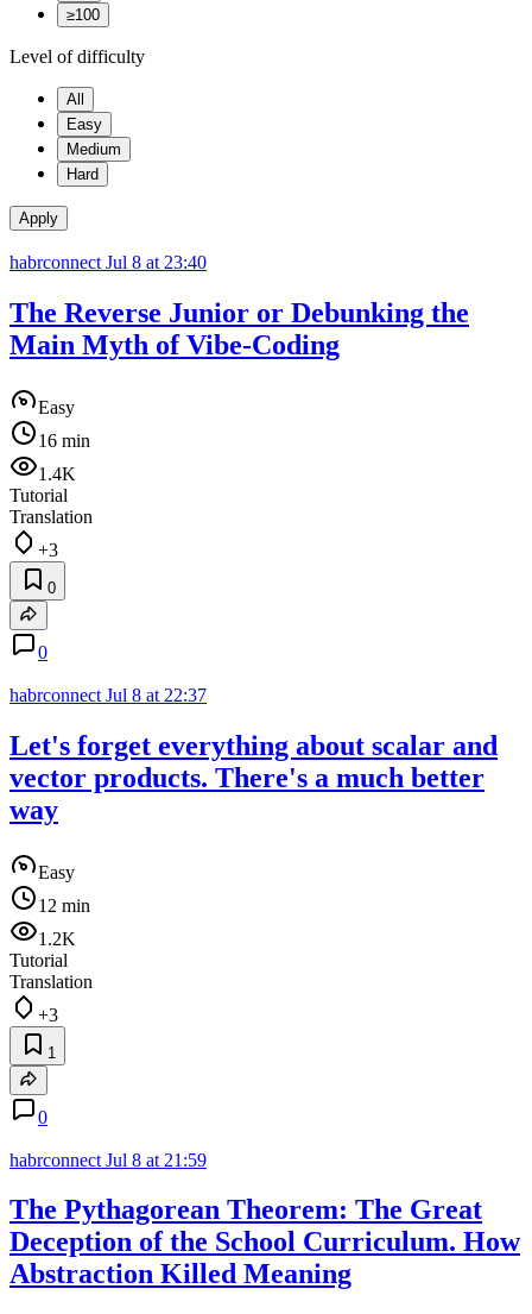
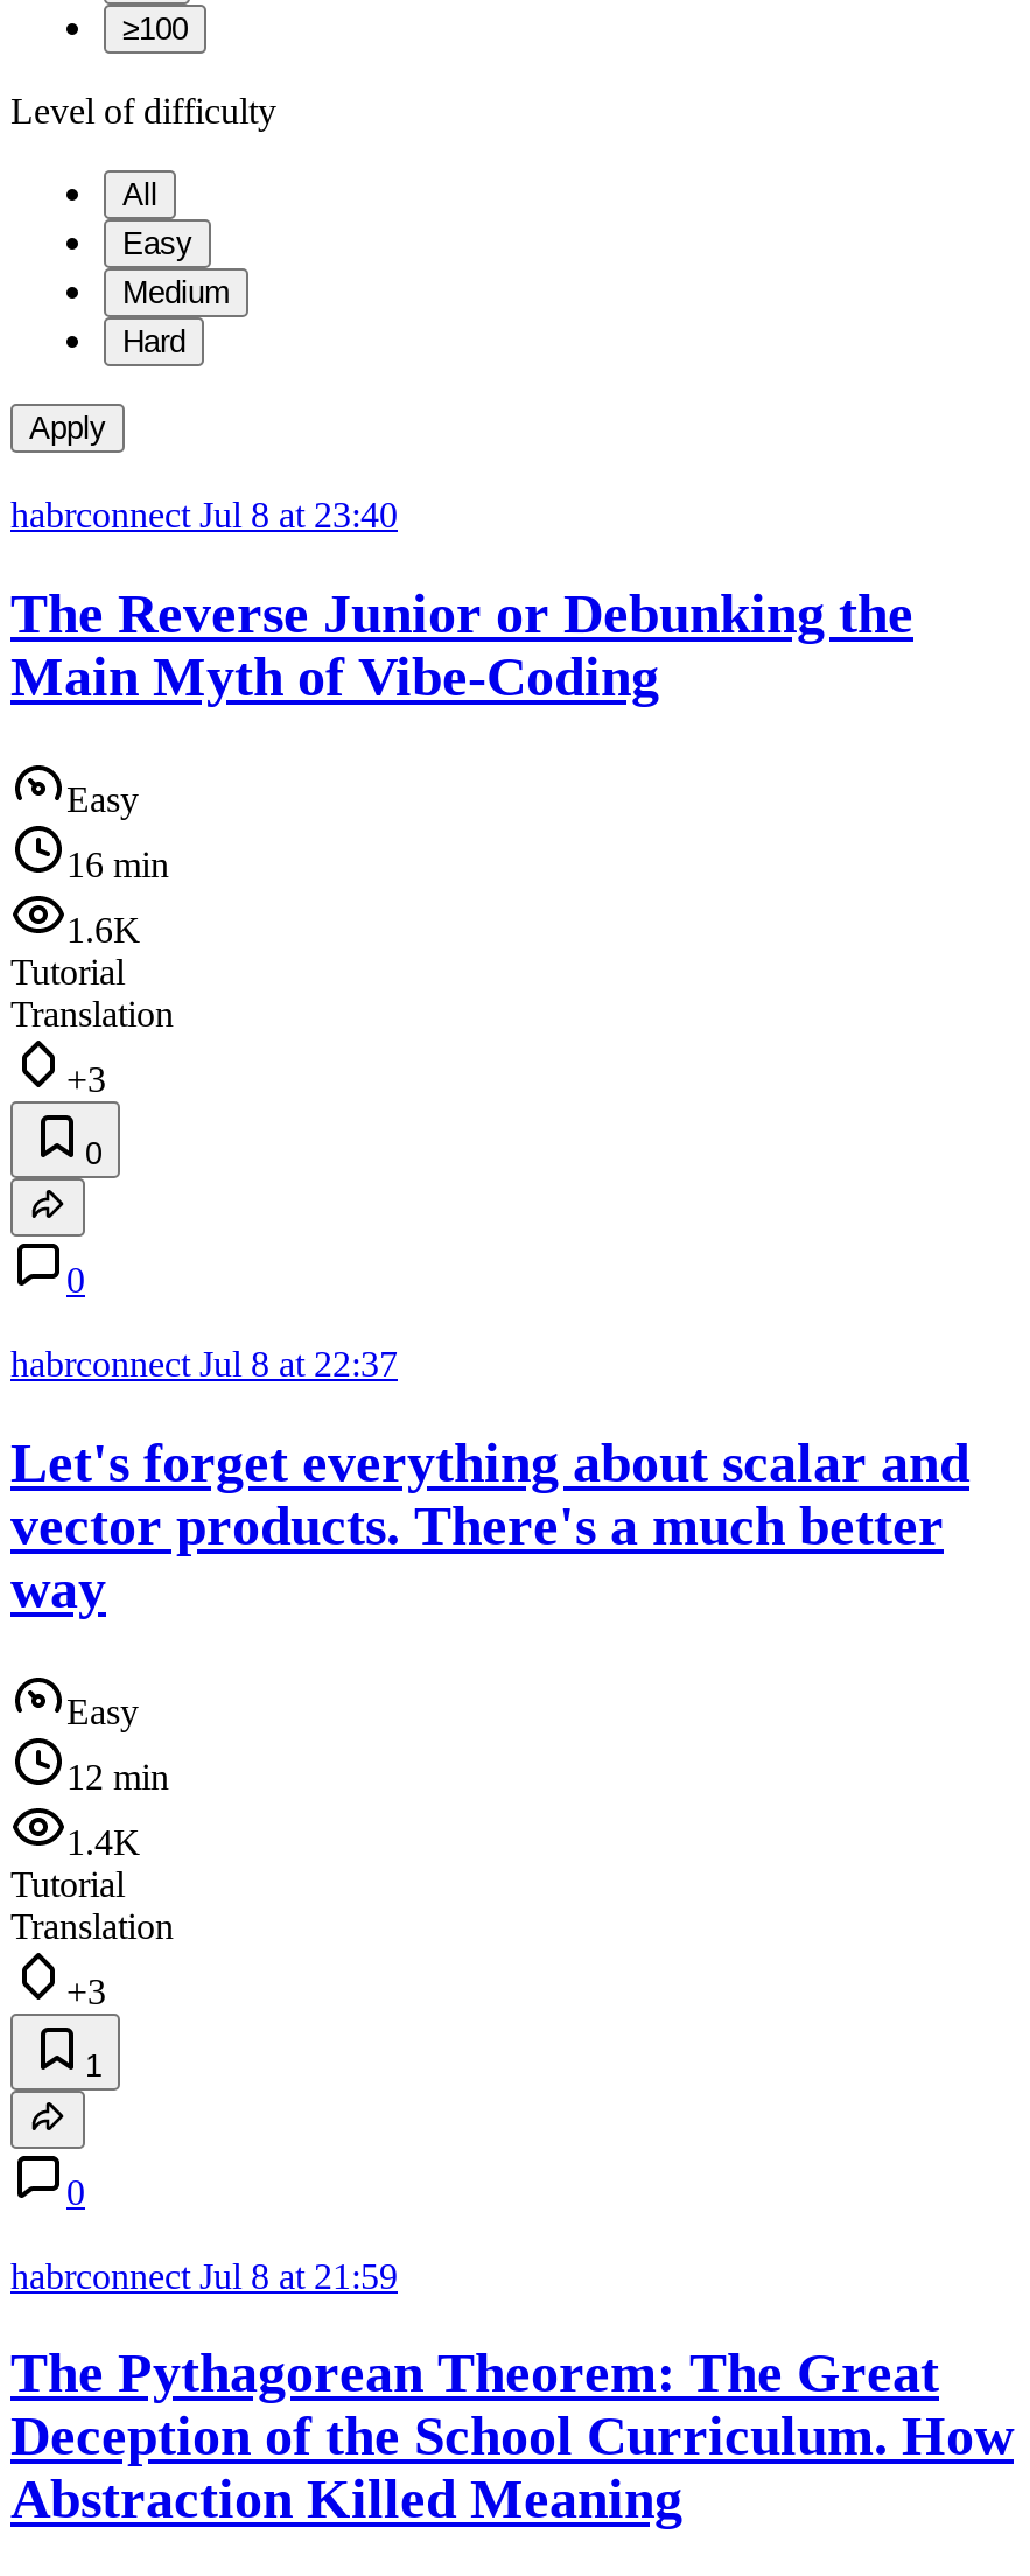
- 1.4K
+ 1.6K

- 1.2K
+ 1.4K
